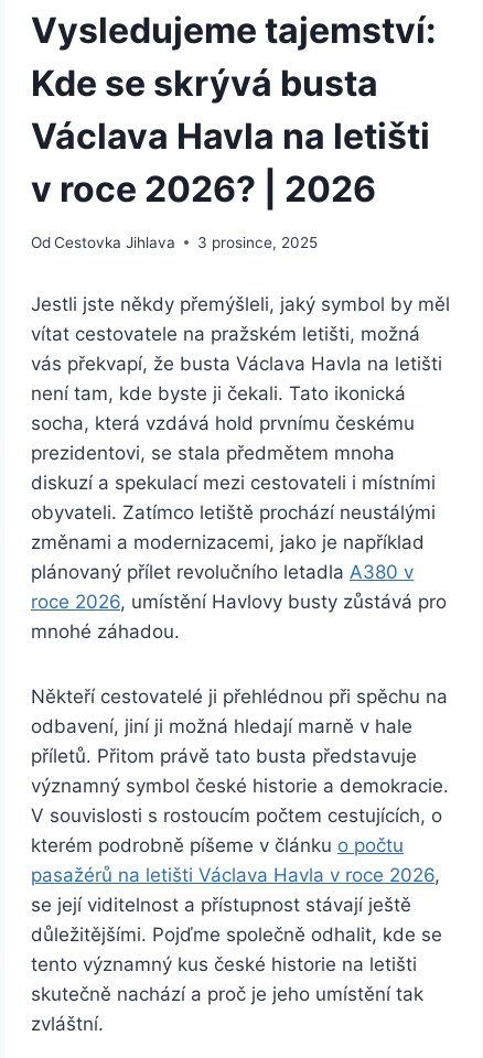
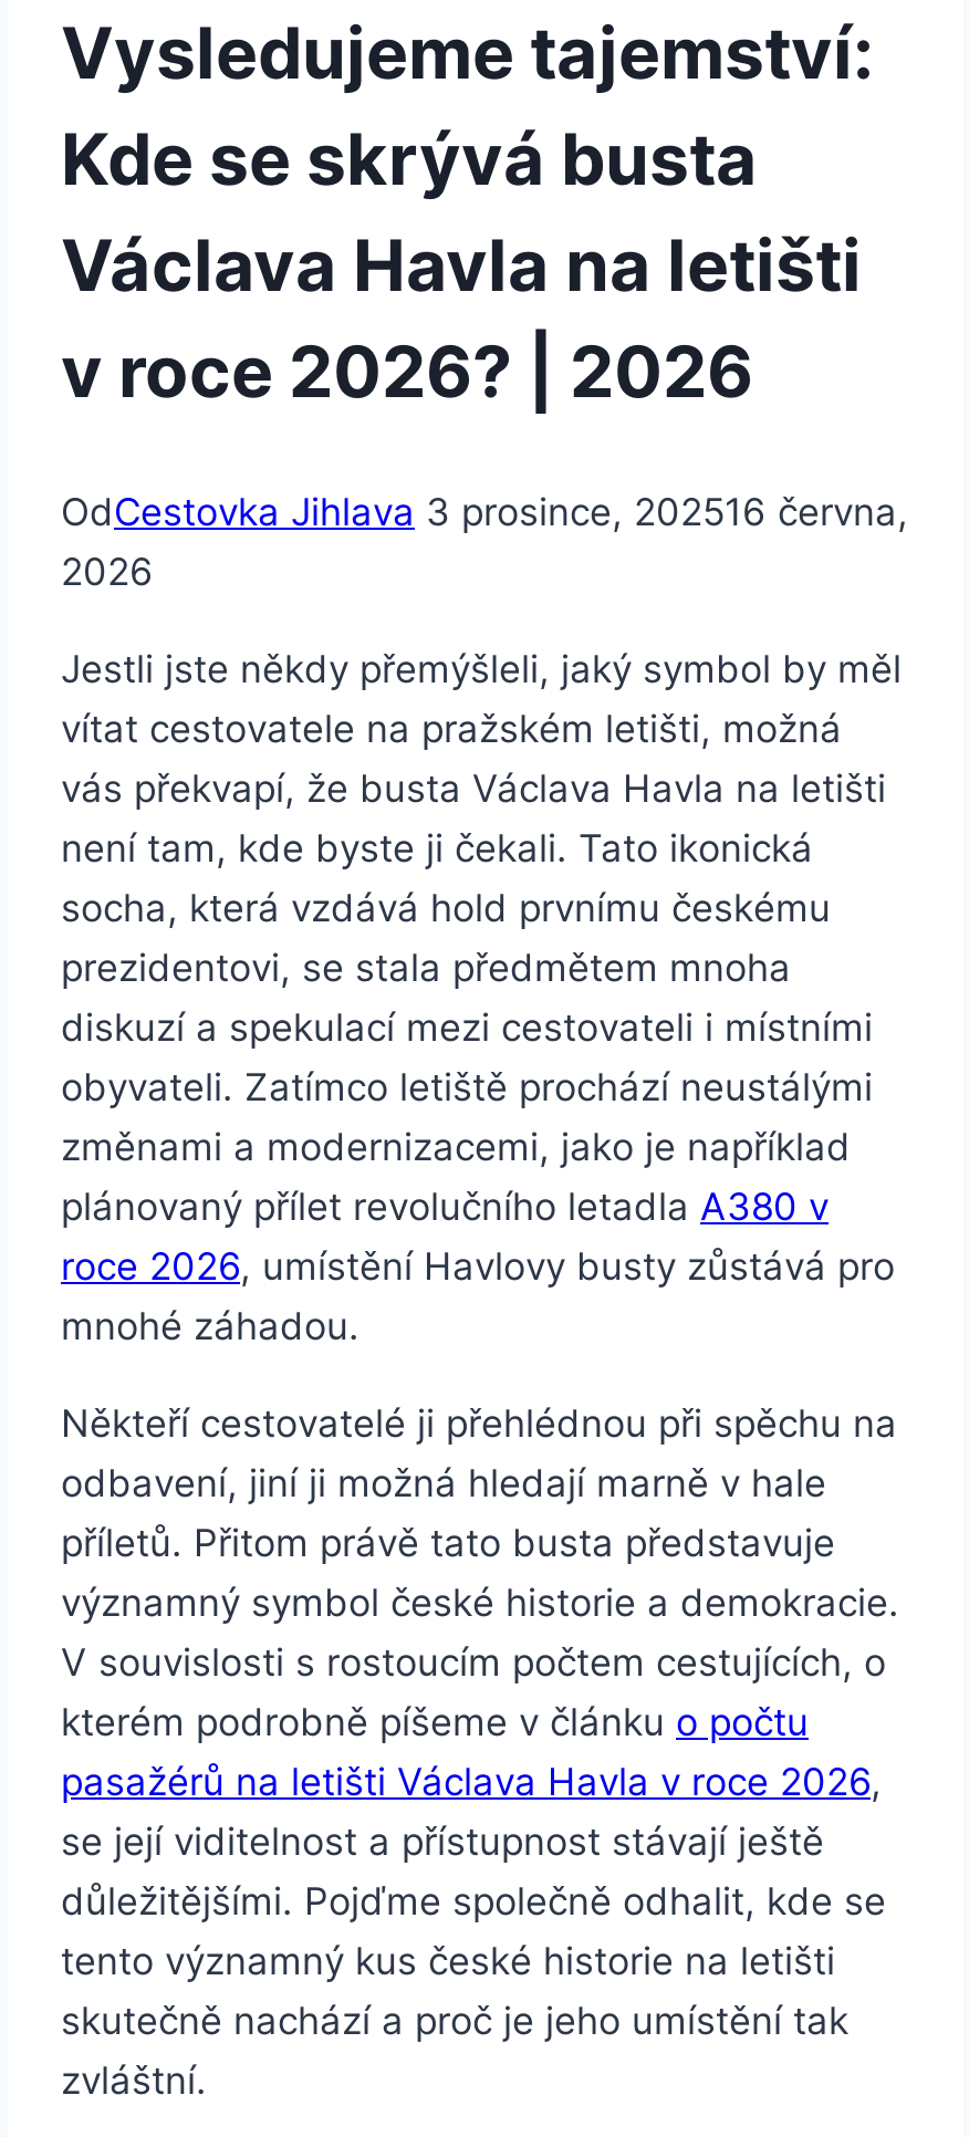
- Od Cestovka Jihlava
- 3 prosince, 2025
+ OdCestovka Jihlava 3 prosince, 202516 června,
+ 2026

moved down: Jestli jste někdy přemýšleli, jaký symbol by měl | vítat cestovatele na pražském letišti, možná | vás překvapí, že busta Václava Havla na letišti | ... | roce 2026, umístění Havlovy busty zůstává pro | mnohé záhadou.
